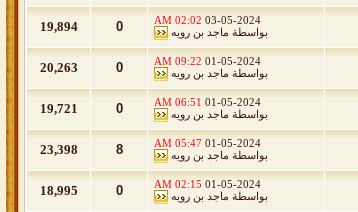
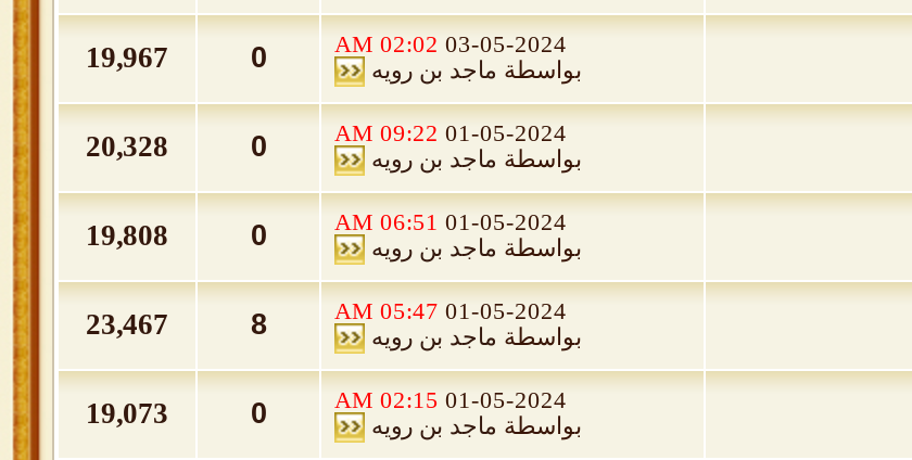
- 19,894
+ 19,967

- 20,263
+ 20,328

- 19,721
+ 19,808

- 23,398
+ 23,467

- 18,995
+ 19,073
